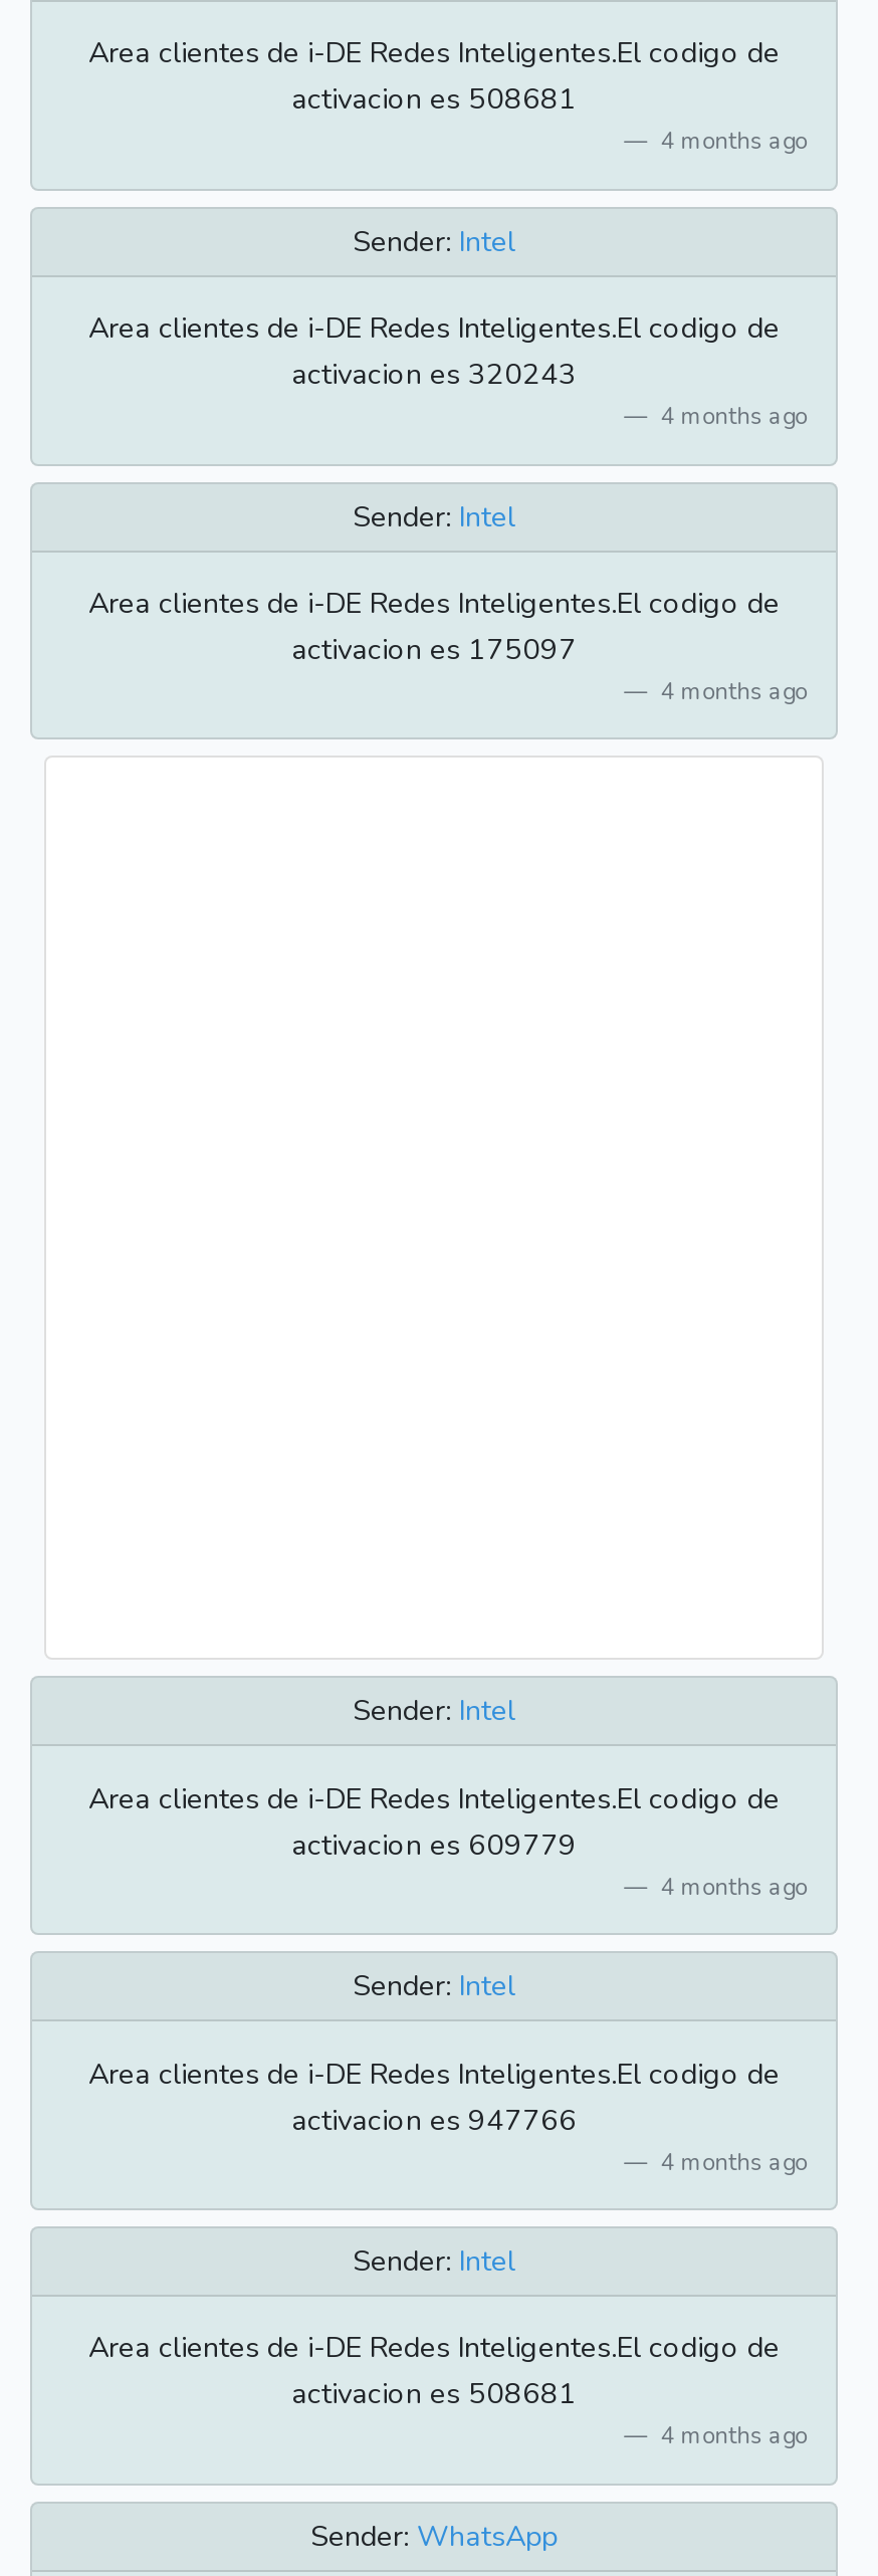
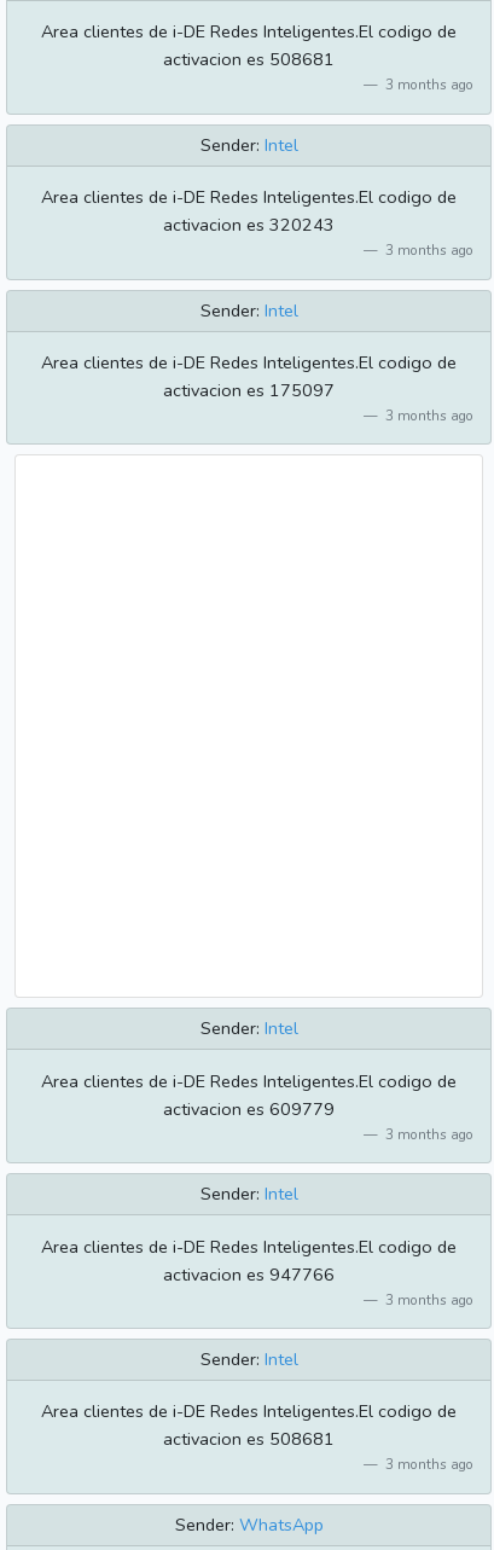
- 4 months ago
+ 3 months ago

- 4 months ago
+ 3 months ago

- 4 months ago
+ 3 months ago

- 4 months ago
+ 3 months ago

- 4 months ago
+ 3 months ago

- 4 months ago
+ 3 months ago
